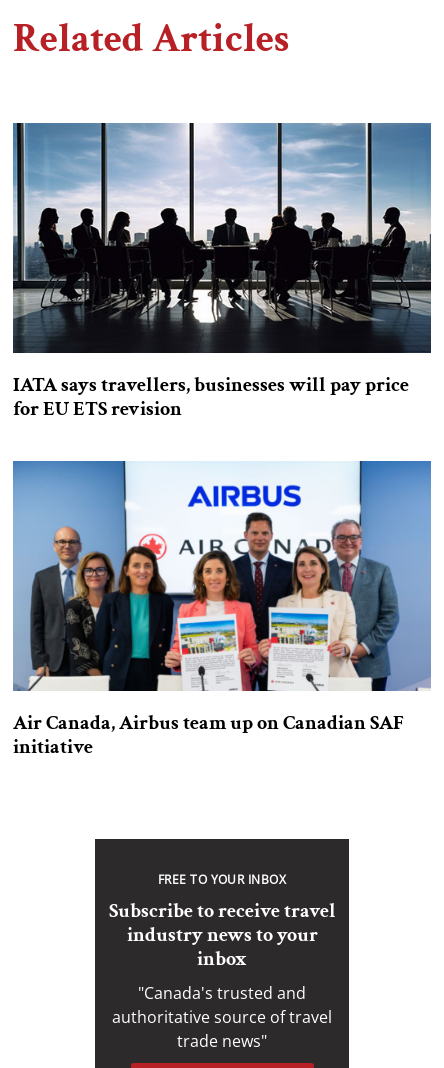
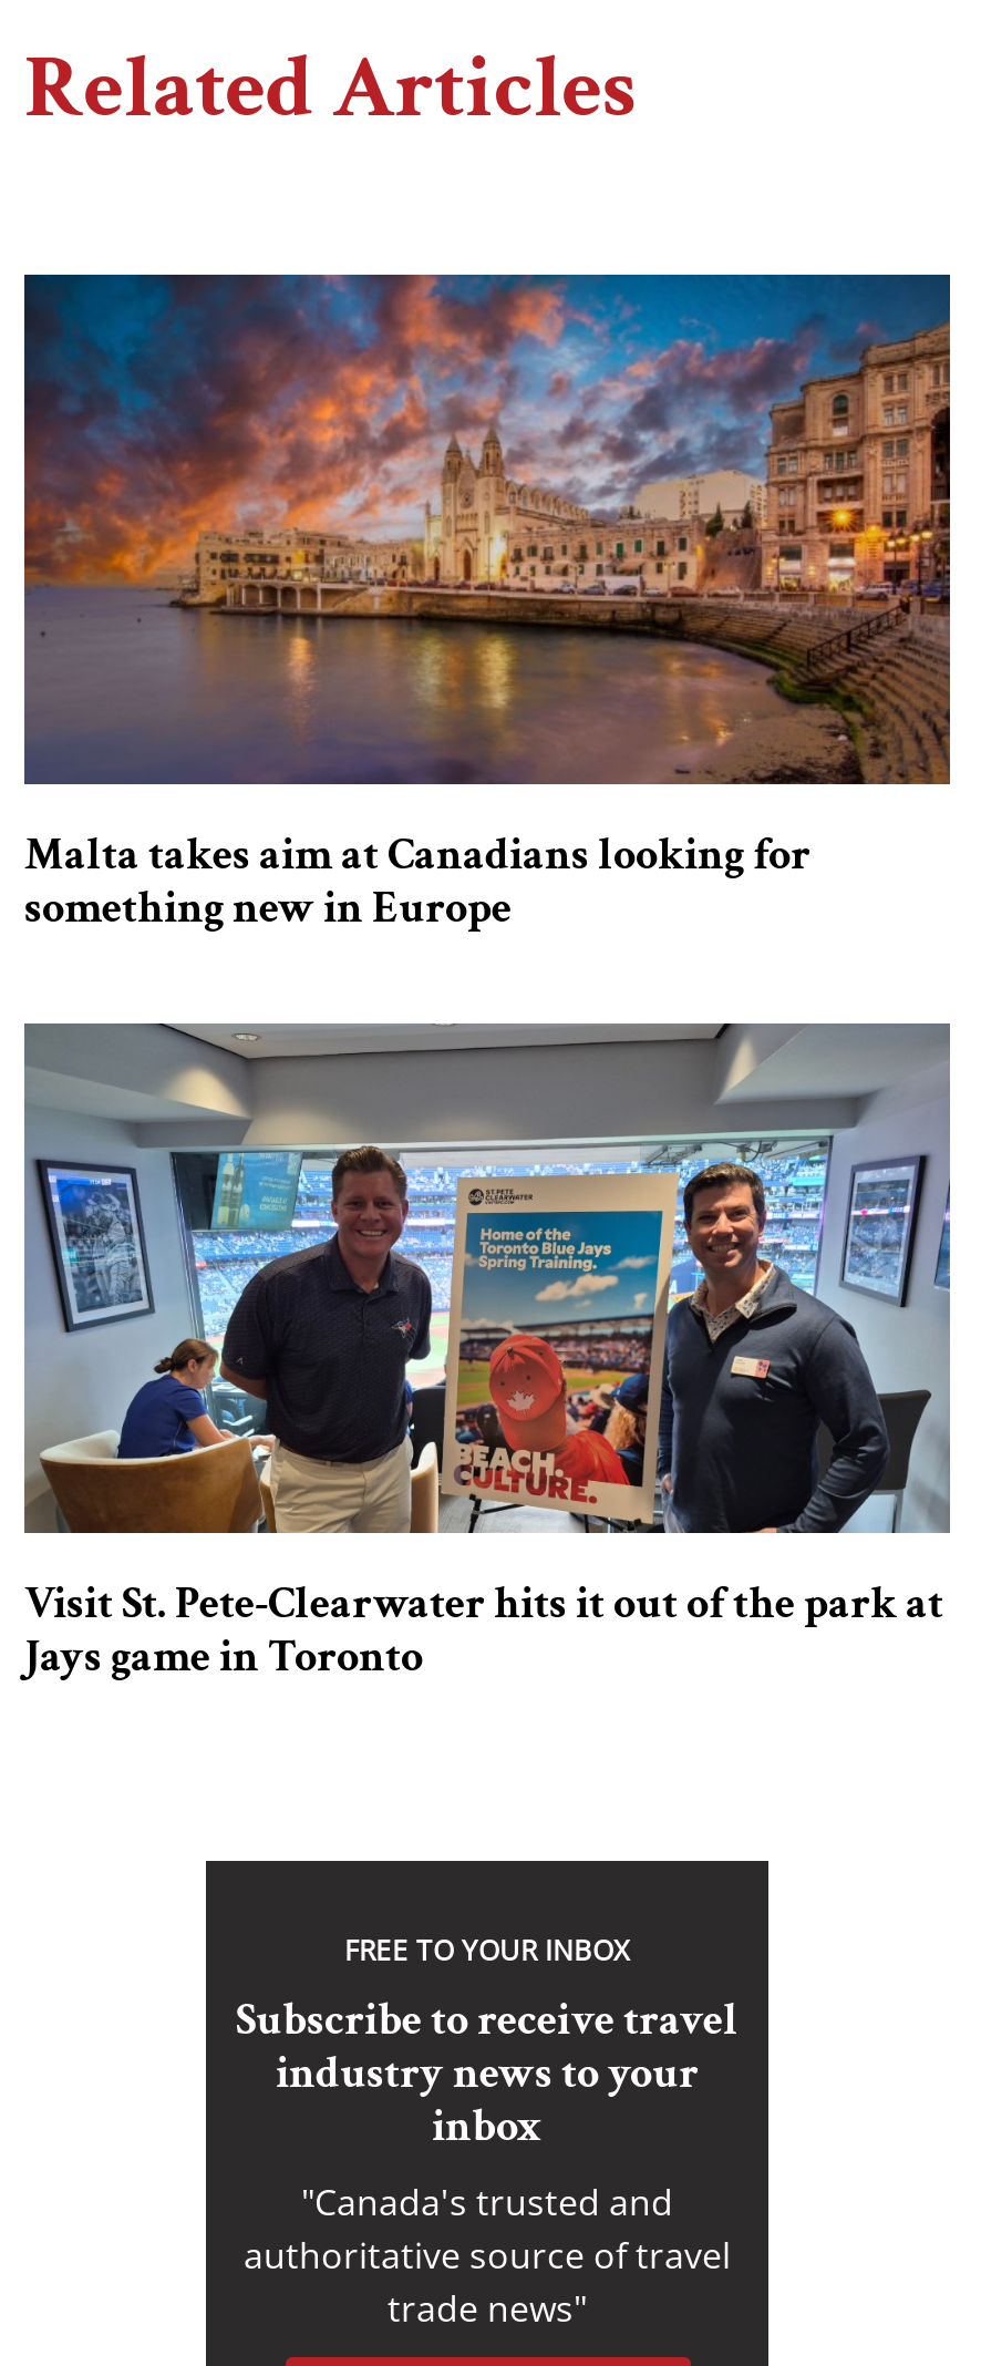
- [image]
- IATA says travellers, businesses will pay price
- for EU ETS revision
+ [image]
+ Malta takes aim at Canadians looking for
+ something new in Europe

- [image]
- Air Canada, Airbus team up on Canadian SAF
- initiative
+ [image]
+ Visit St. Pete-Clearwater hits it out of the park at
+ Jays game in Toronto
